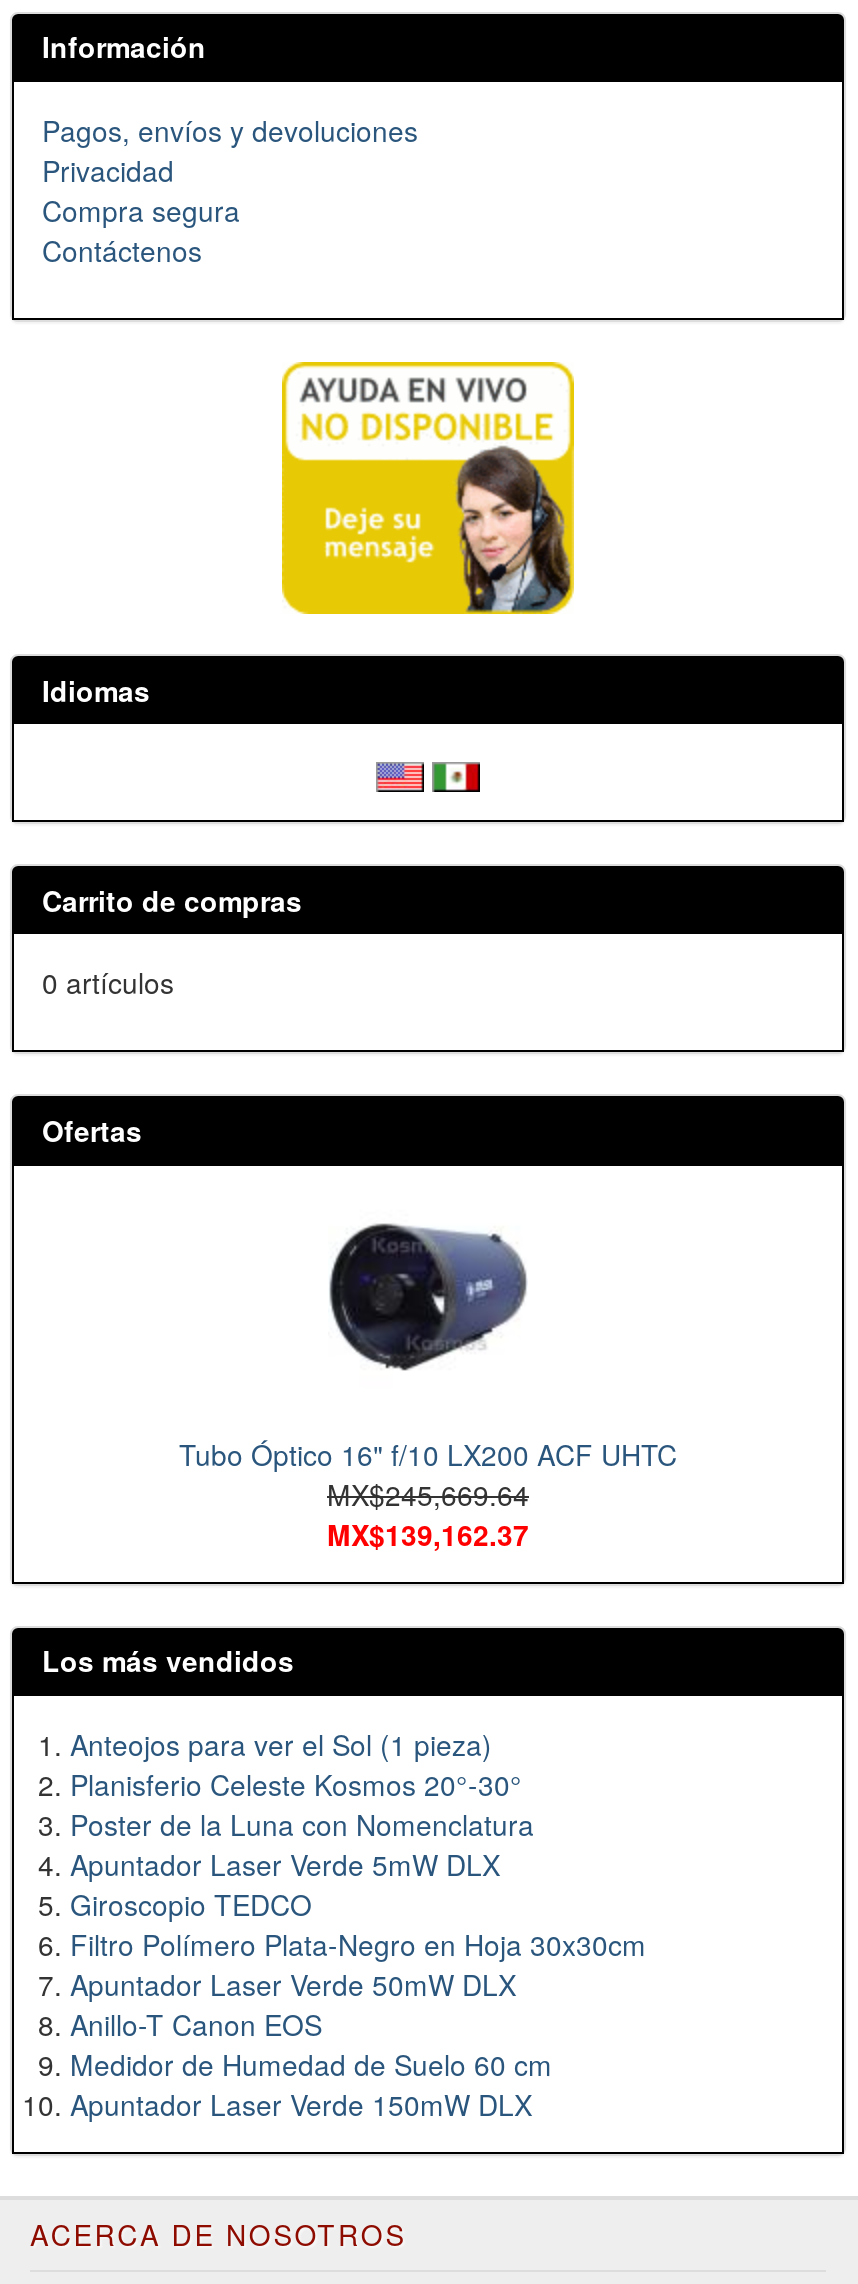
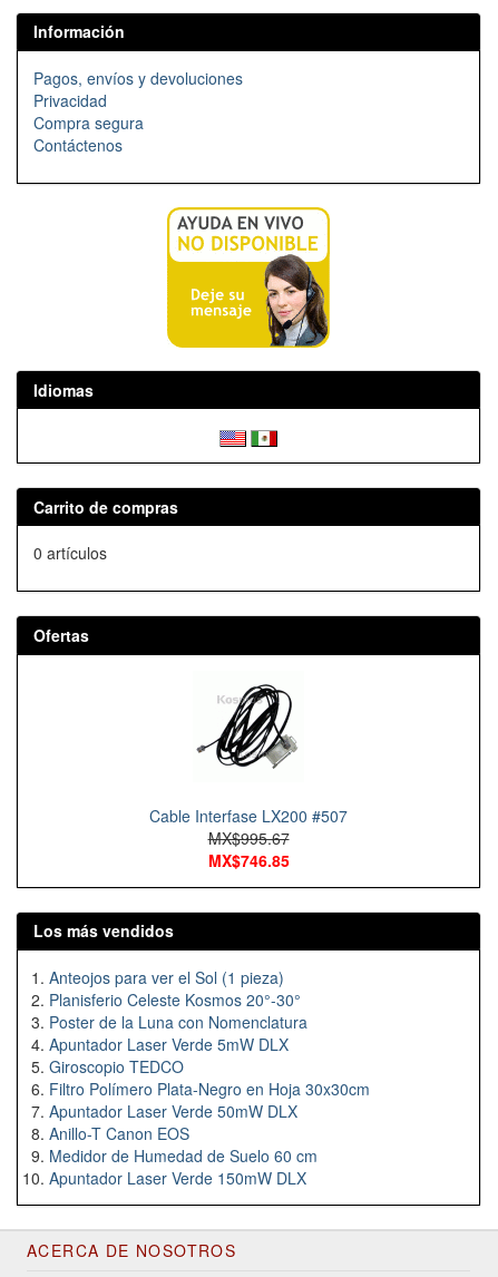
- [image]
- Tubo Óptico 16" f/10 LX200 ACF UHTC
- MX$245,669.64
- MX$139,162.37
+ [image]
+ Cable Interfase LX200 #507
+ MX$995.67
+ MX$746.85
